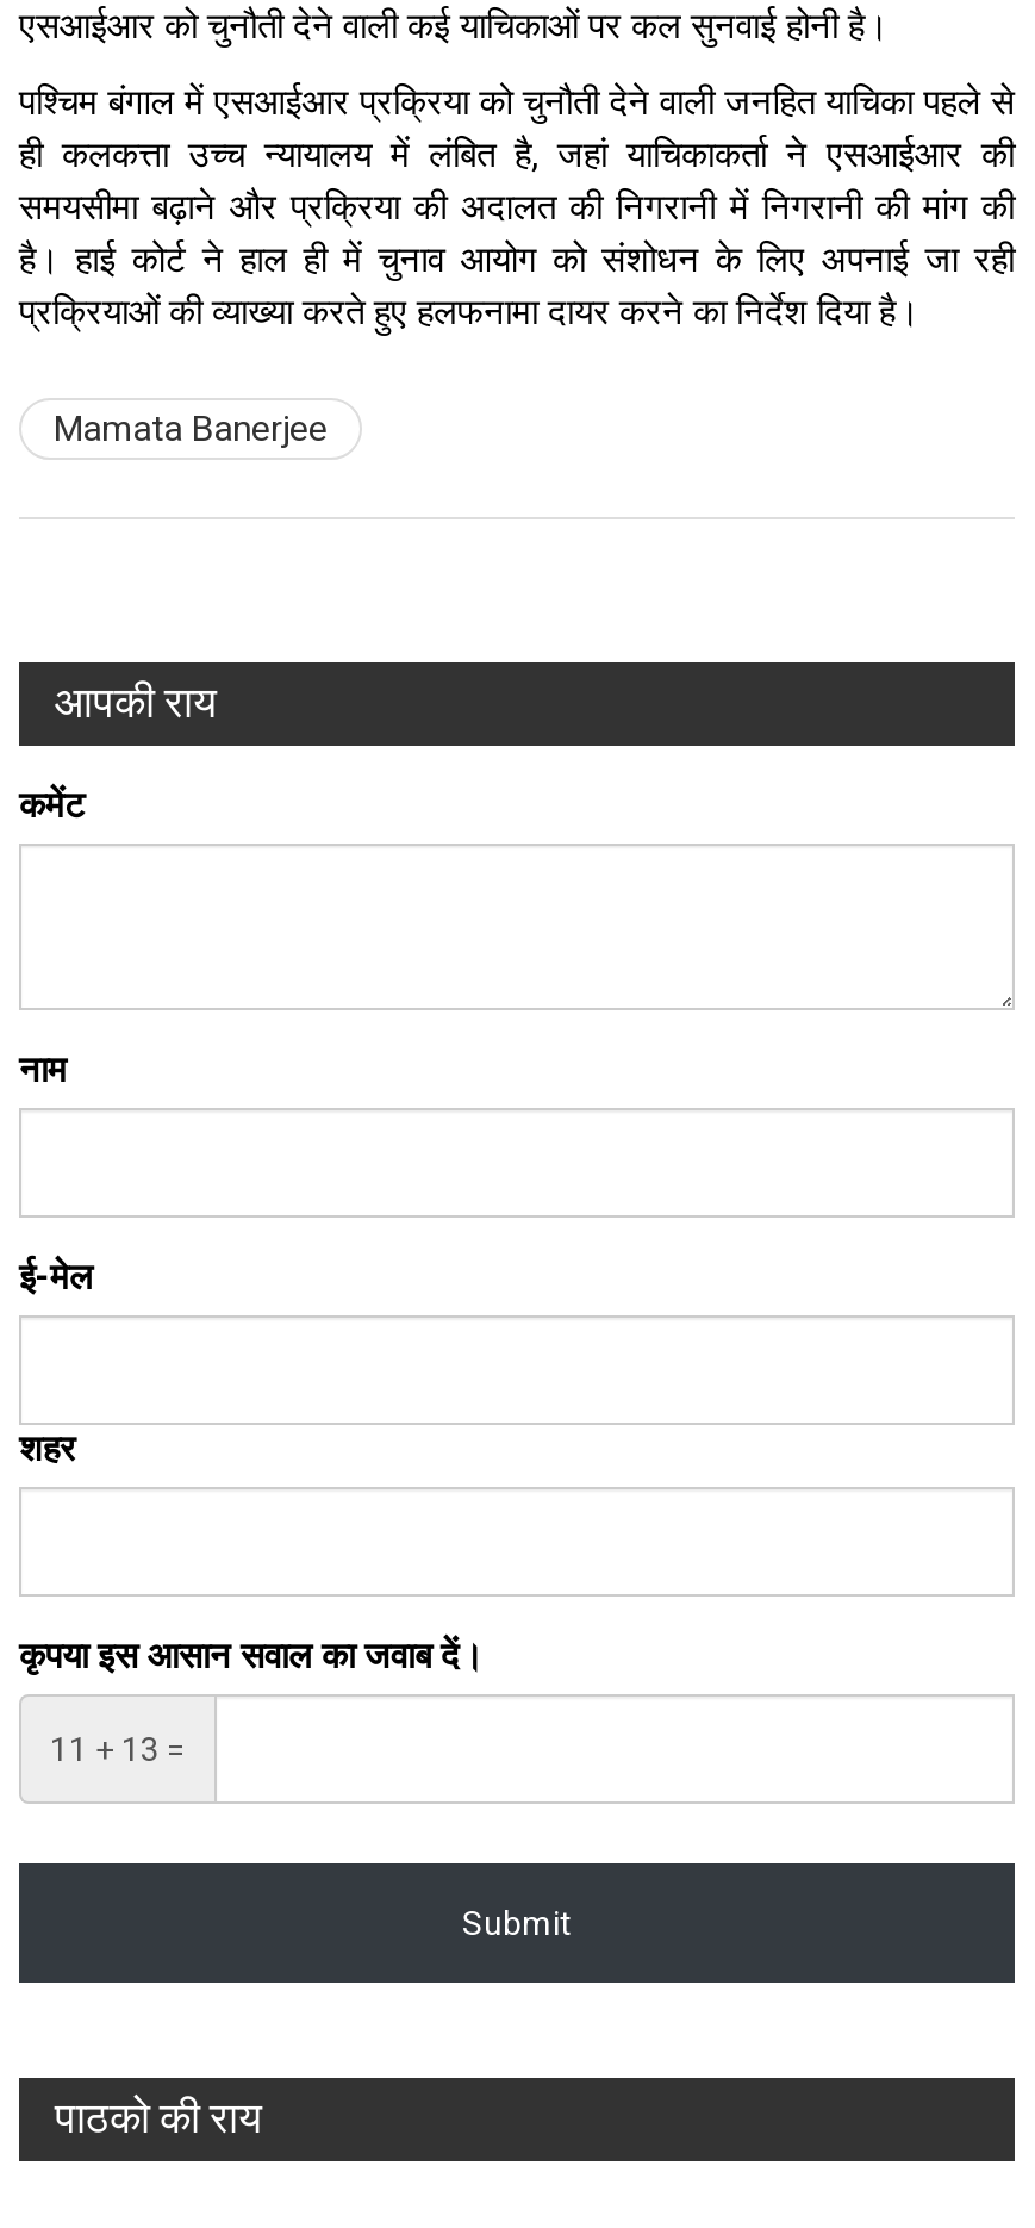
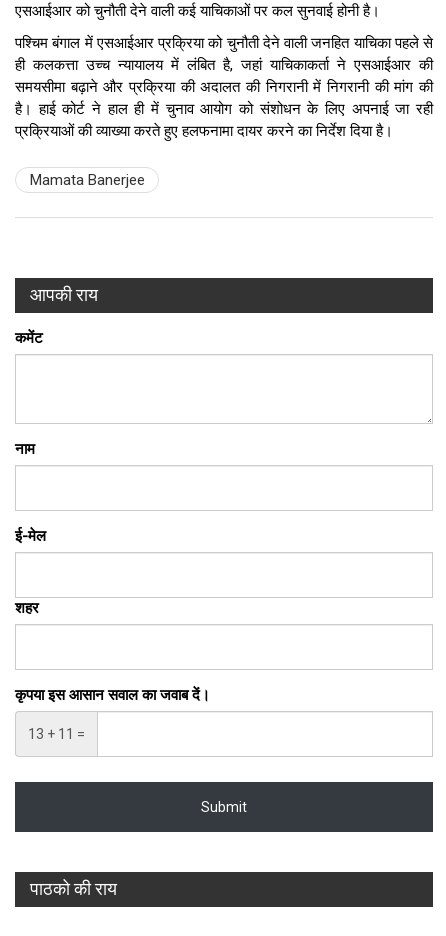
- 11 + 13 =
+ 13 + 11 =
